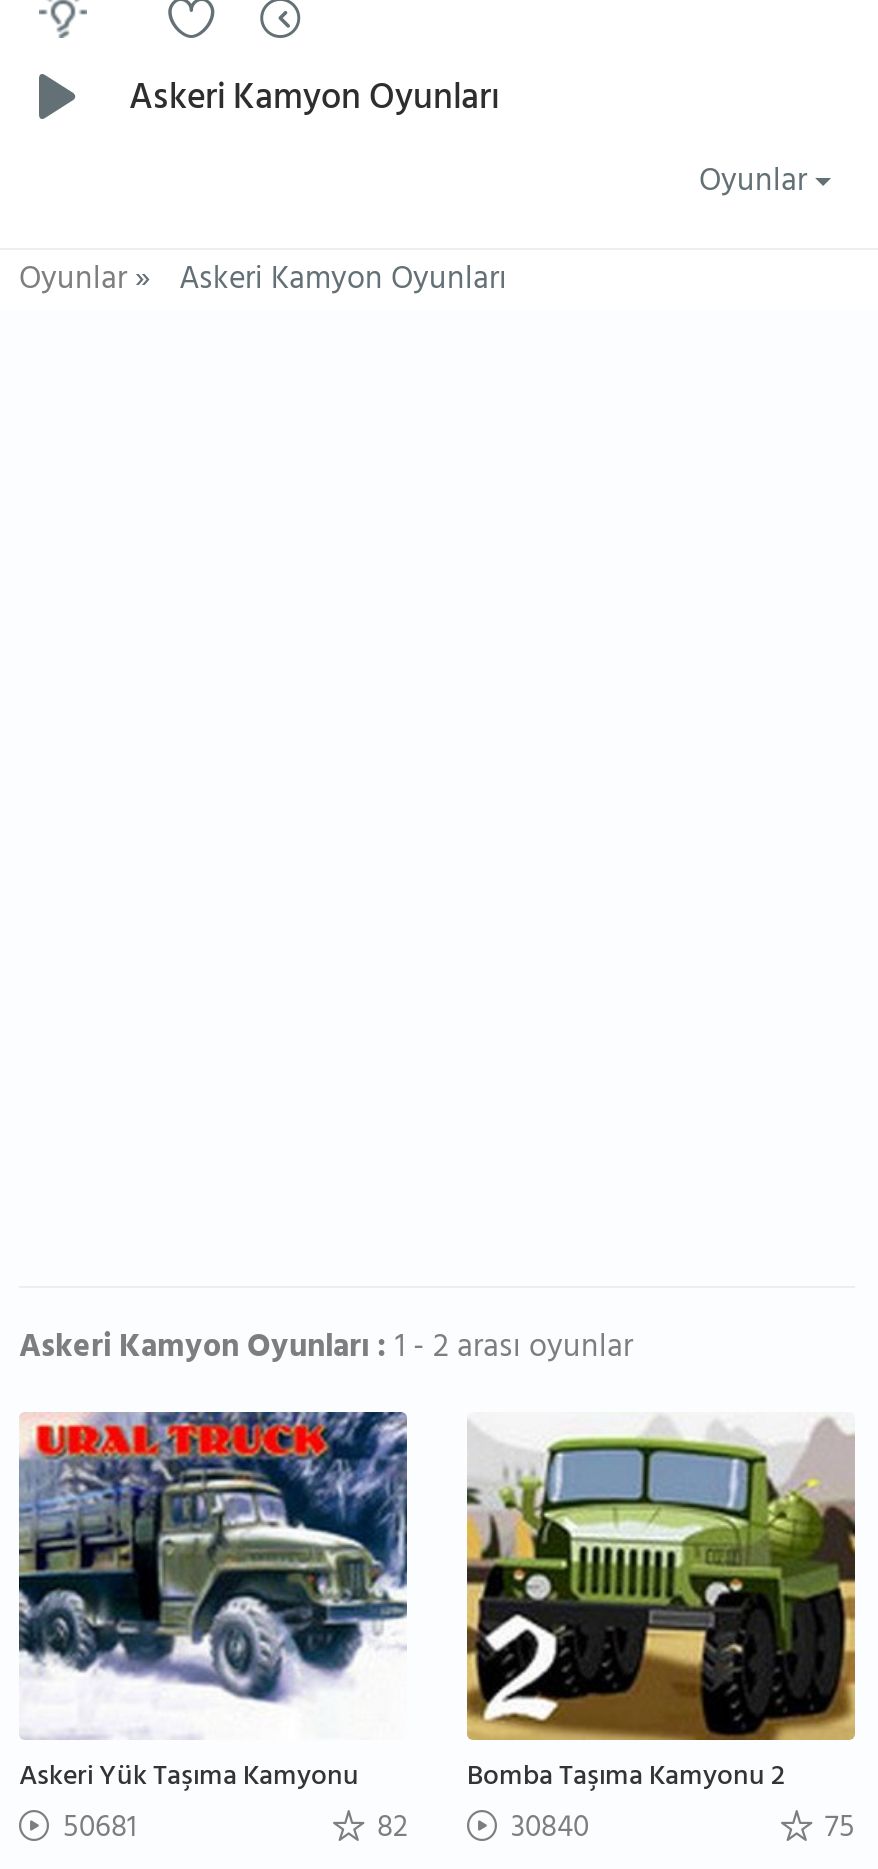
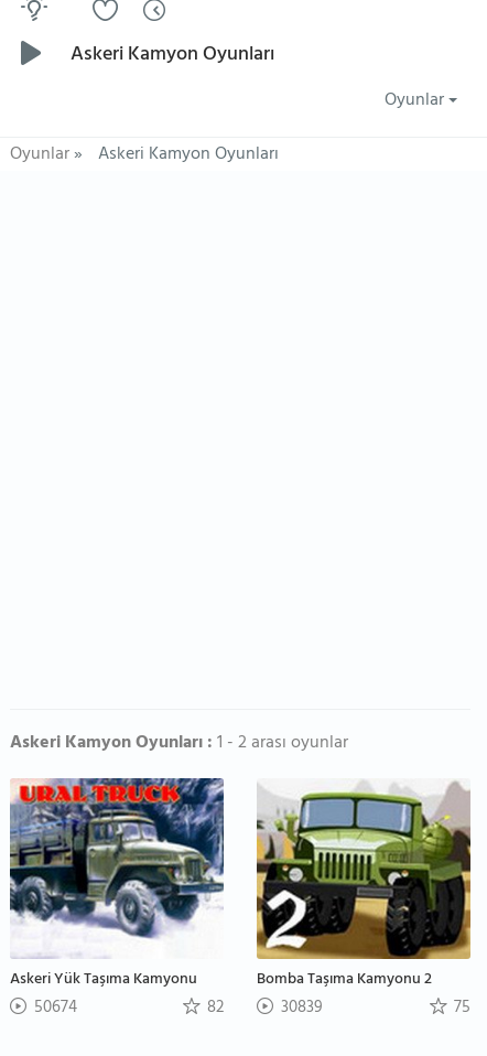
- 50681
+ 50674

- 82 30840
+ 82 30839
